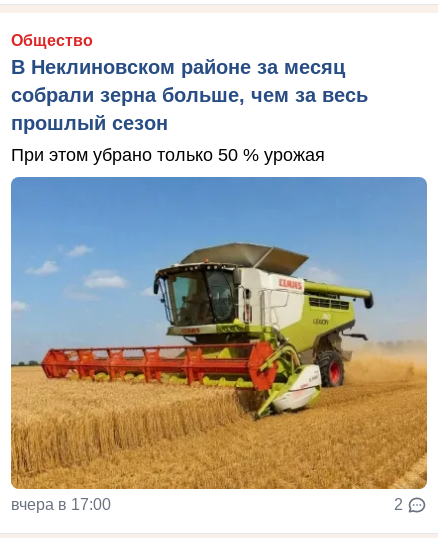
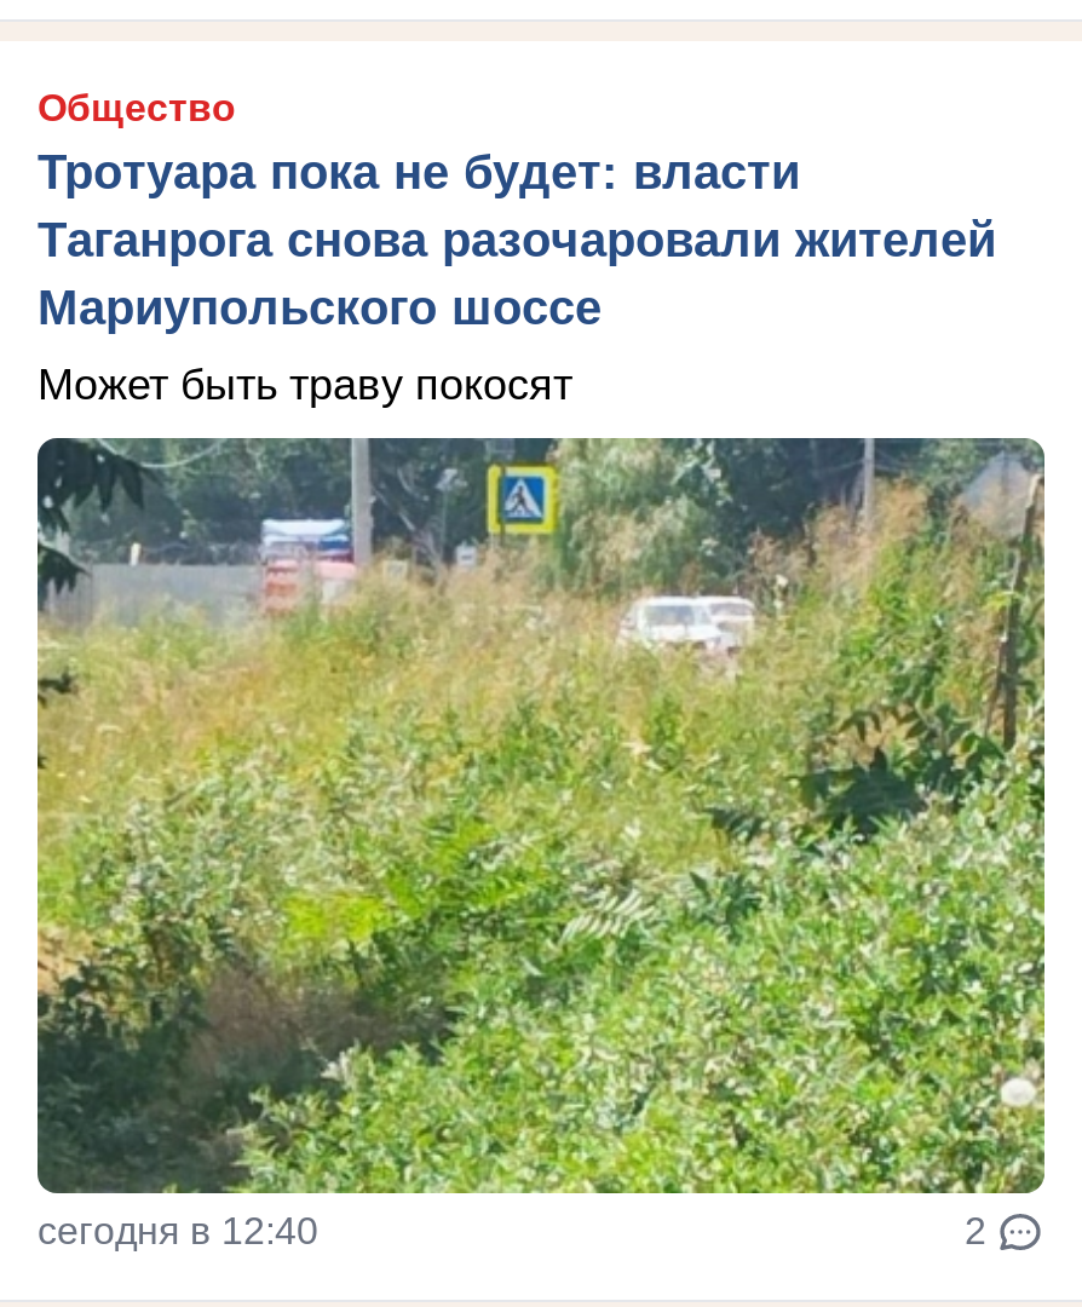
- В Неклиновском районе за месяц
- собрали зерна больше, чем за весь
- прошлый сезон
+ Тротуара пока не будет: власти
+ Таганрога снова разочаровали жителей
+ Мариупольского шоссе

- При этом убрано только 50 % урожая
+ Может быть траву покосят

- [image]
- вчера в 17:00
+ [image]
+ сегодня в 12:40
